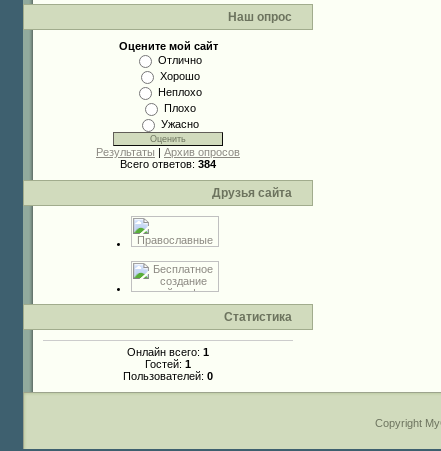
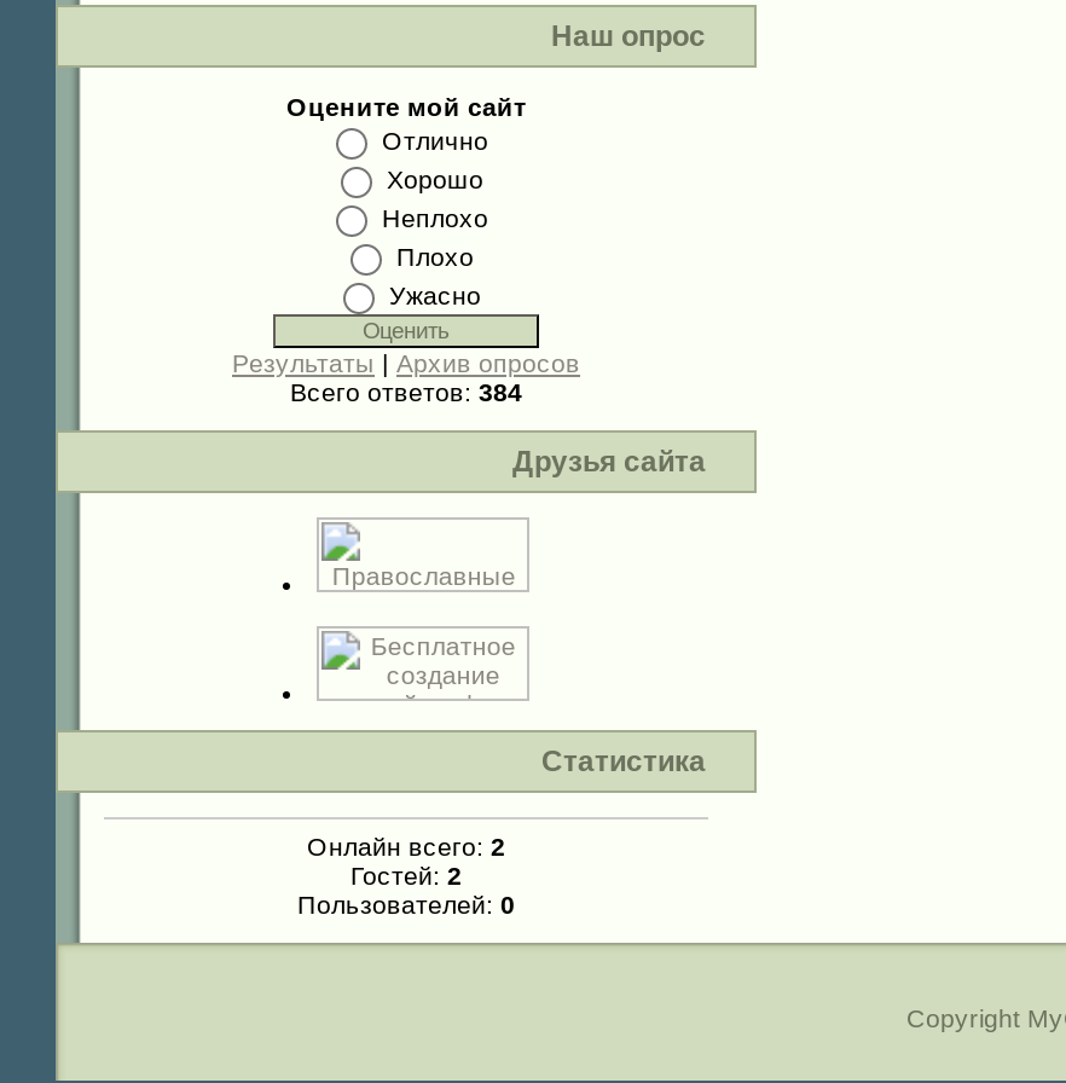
- Онлайн всего: 1
+ Онлайн всего: 2

- Гостей: 1
+ Гостей: 2
